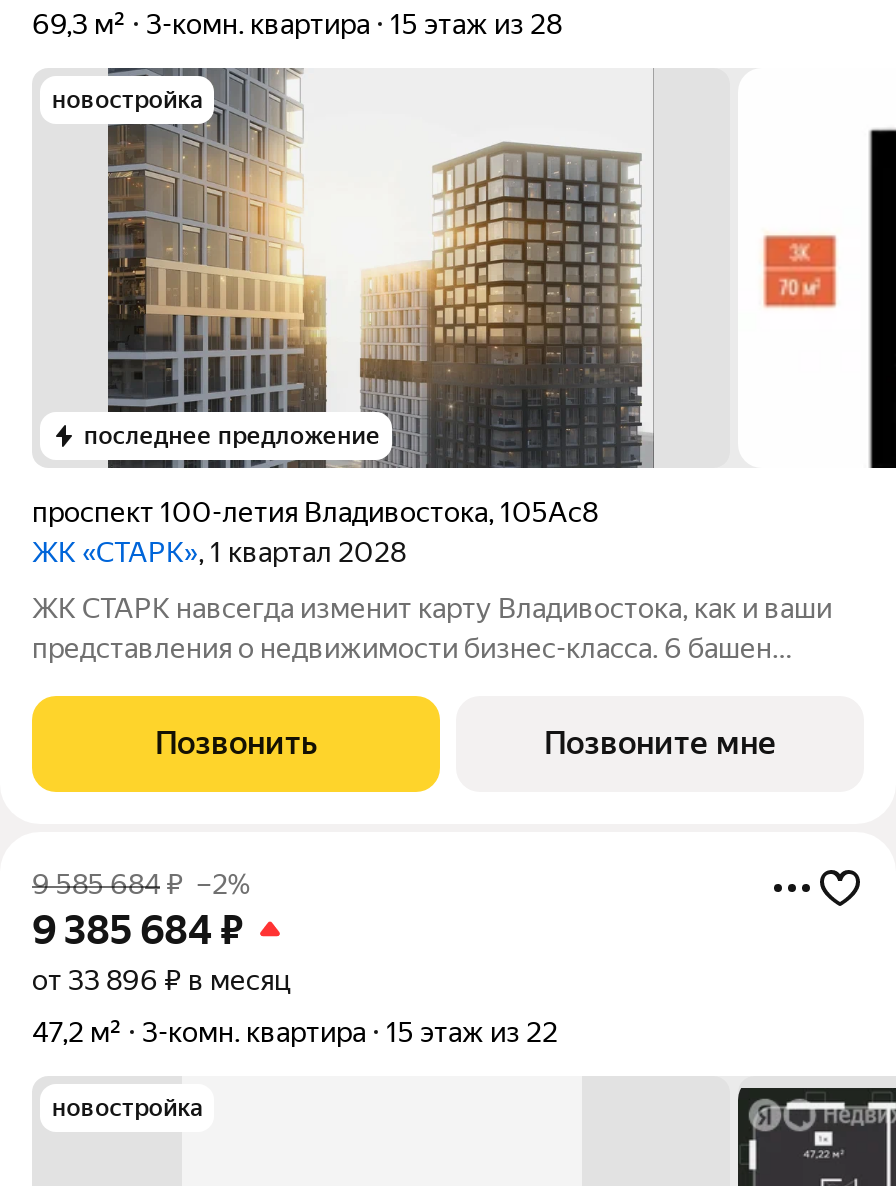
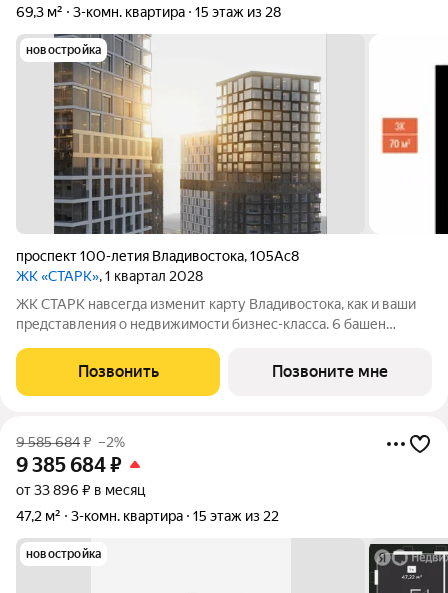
- последнее предложение
